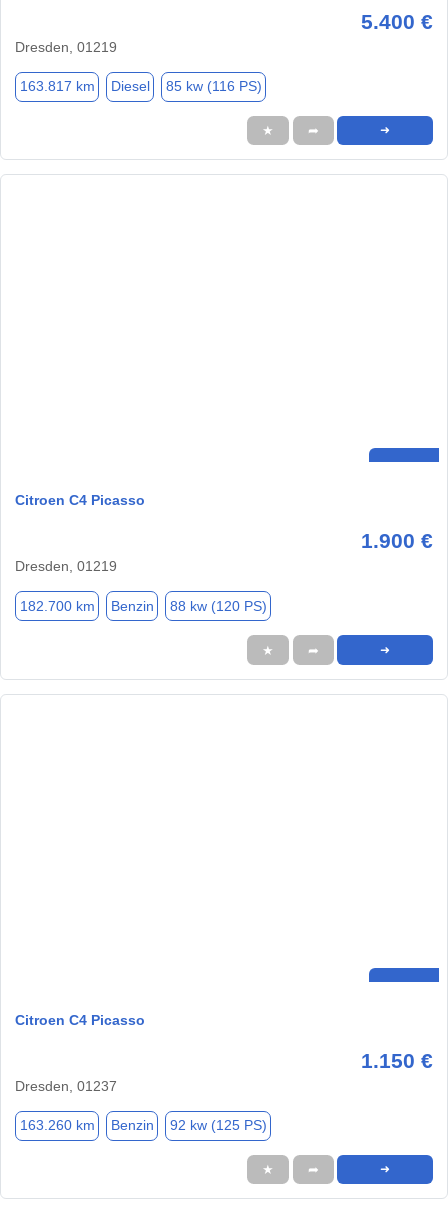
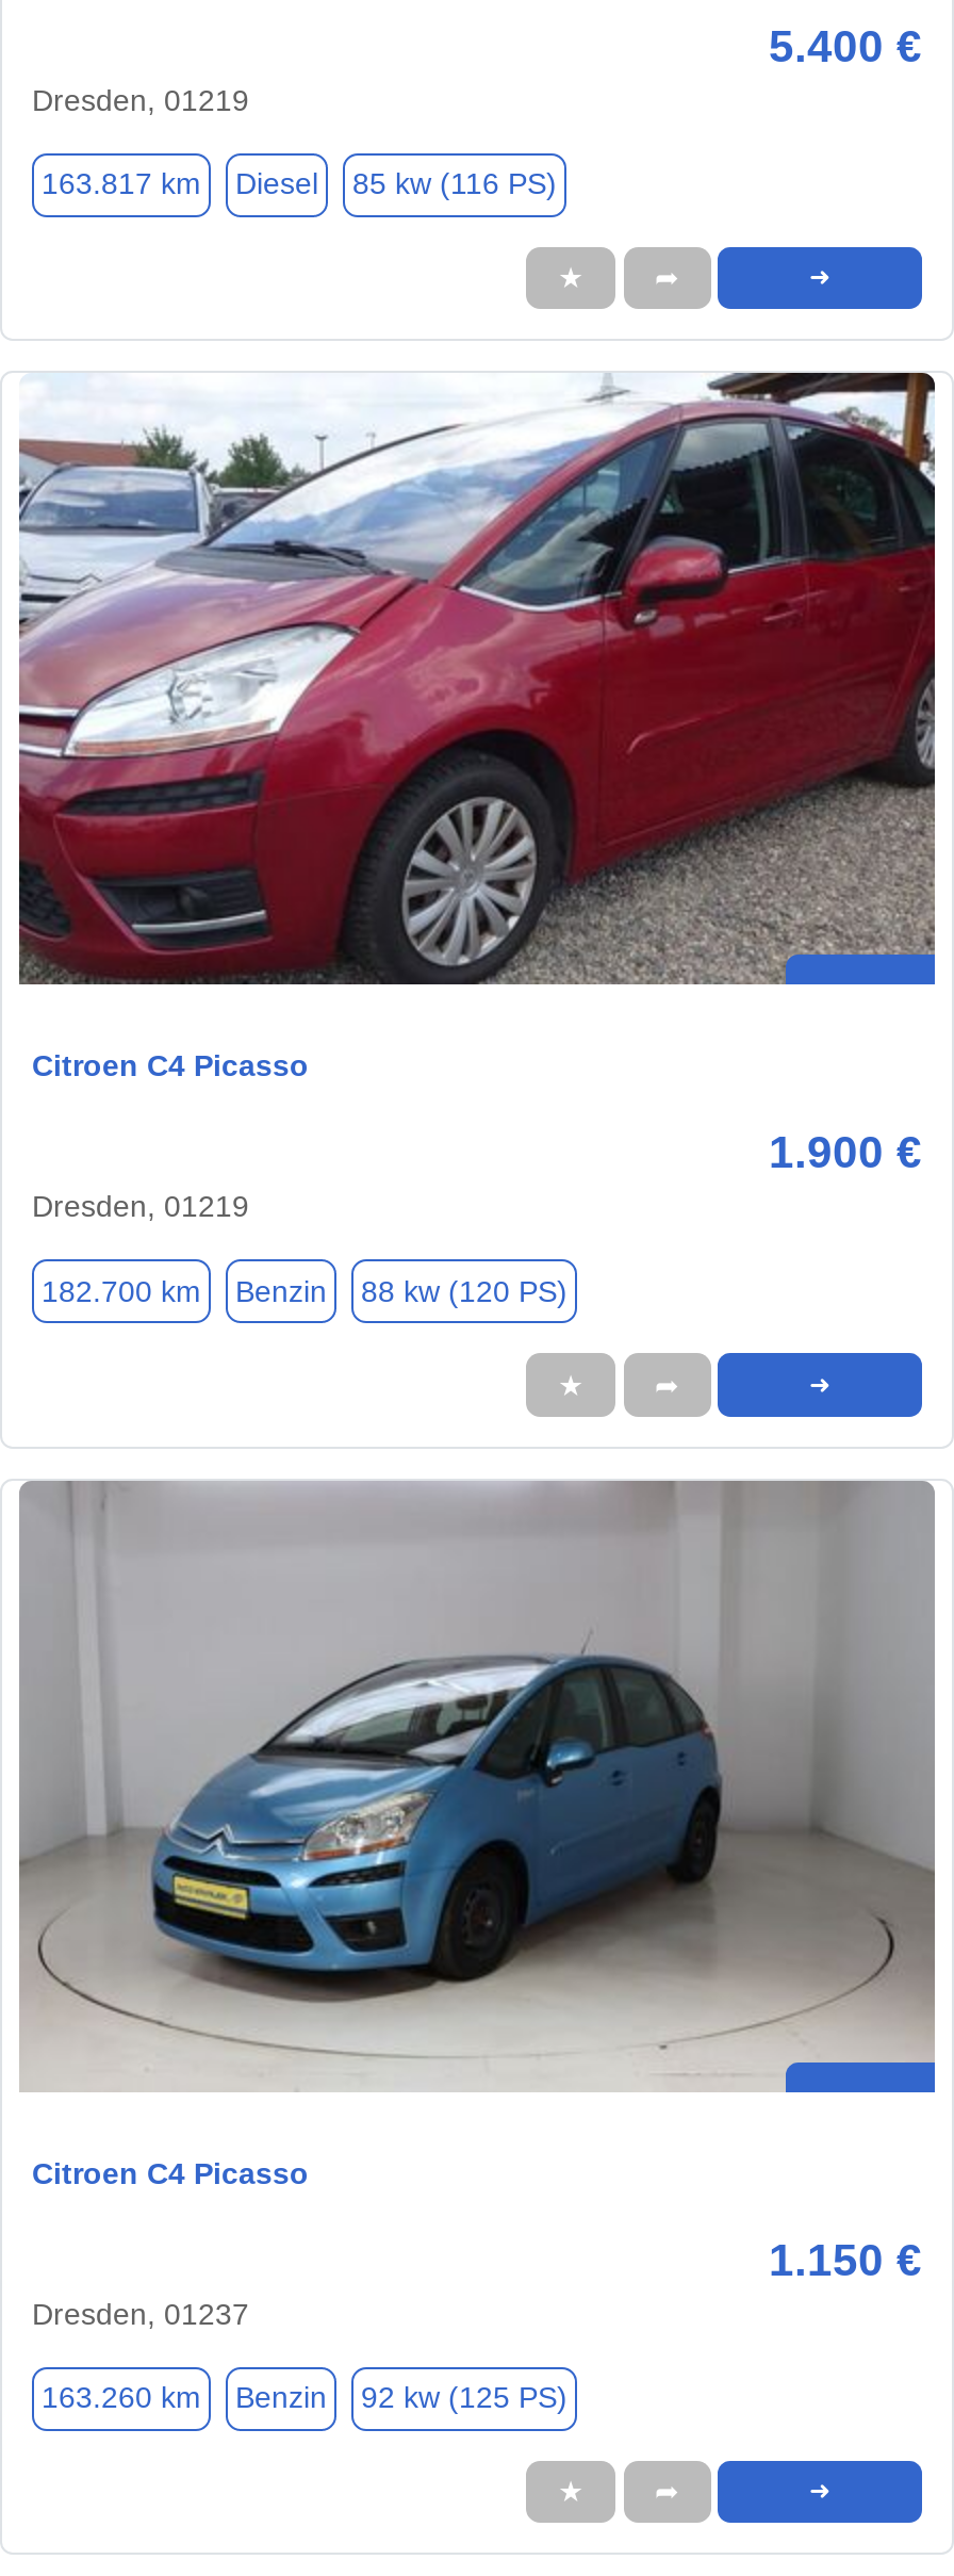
+ [image]

+ [image]
